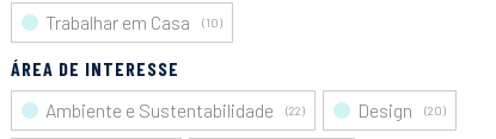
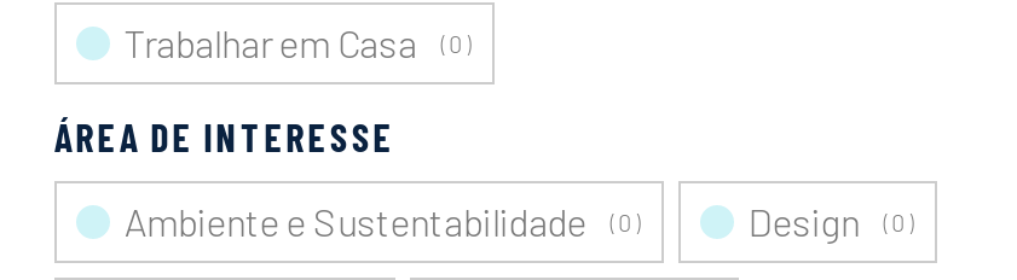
- Trabalhar em Casa (10)
+ Trabalhar em Casa (0)

- Ambiente e Sustentabilidade (22)
+ Ambiente e Sustentabilidade (0)

- Design (20)
+ Design (0)
